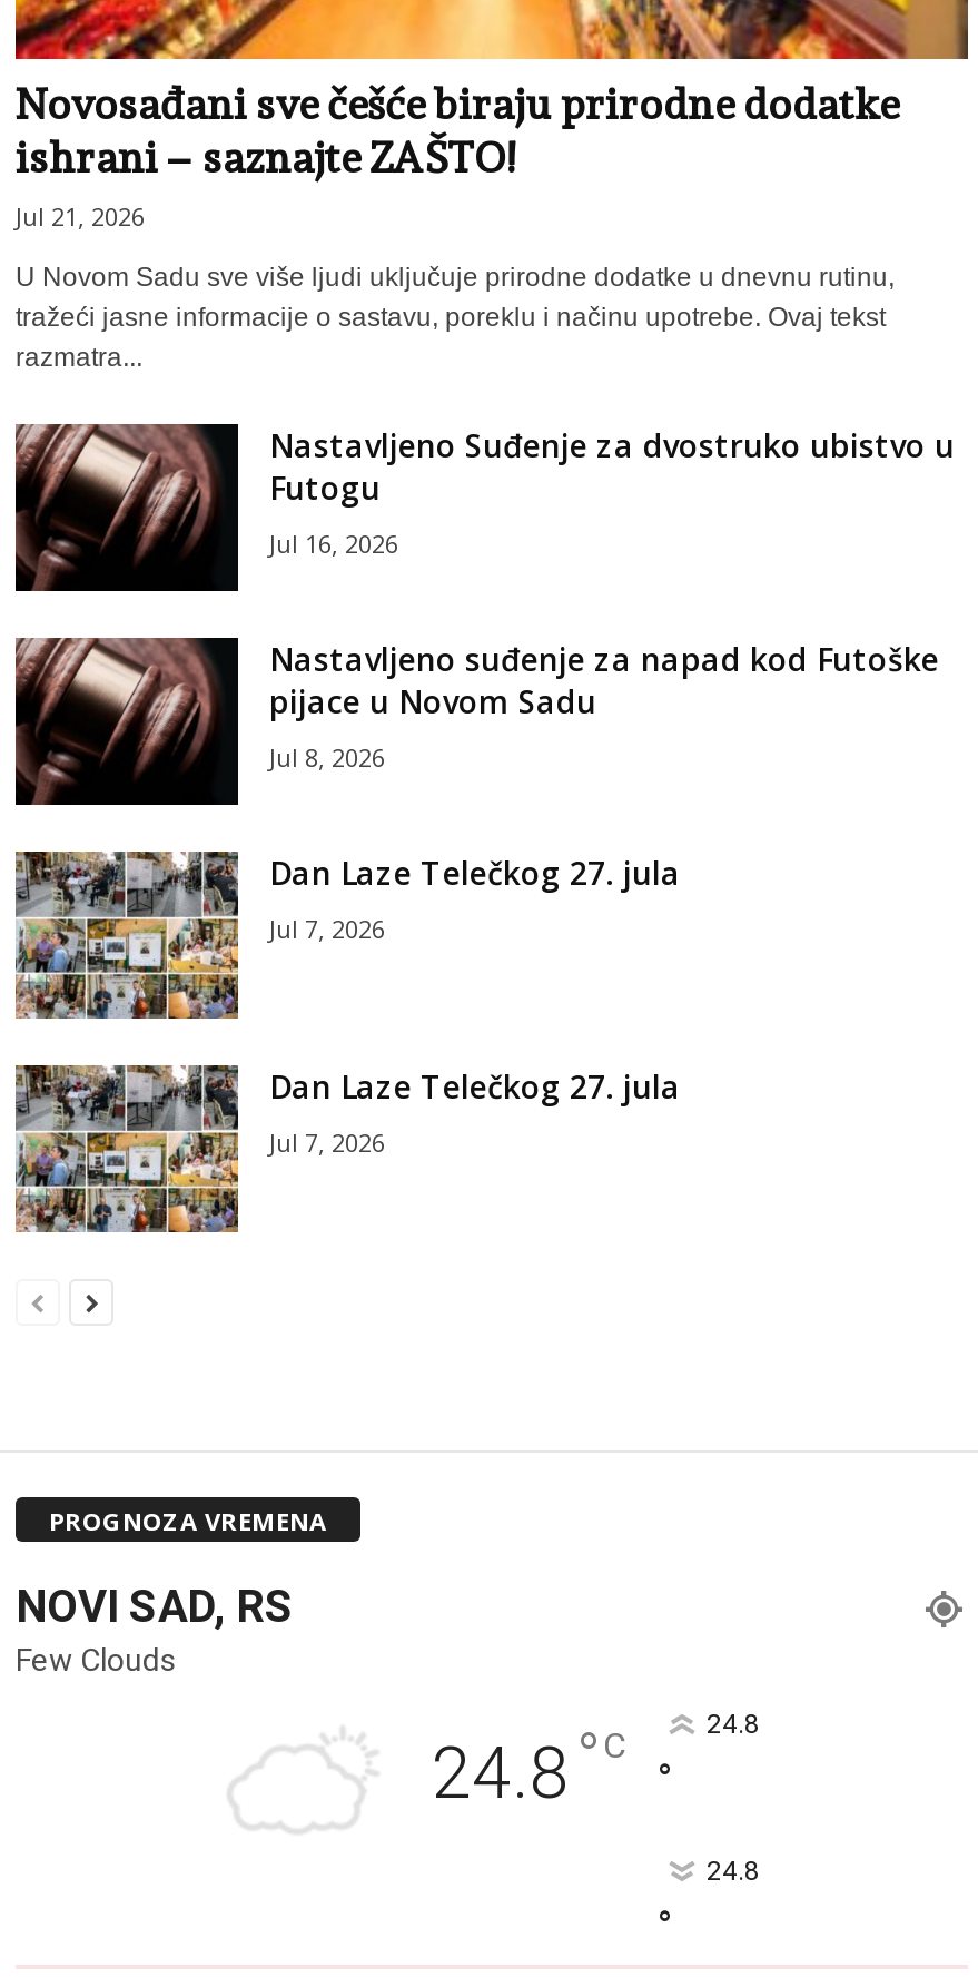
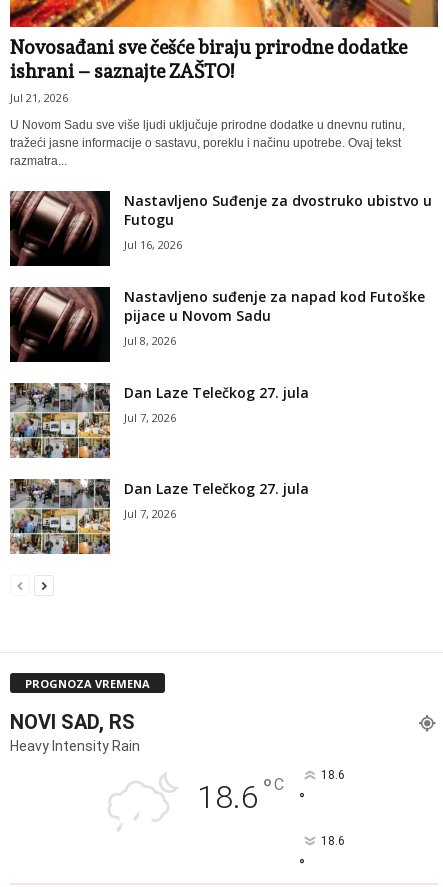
- Few Clouds
- 24.8 °C
- 24.8
+ Heavy Intensity Rain
+ 18.6 °C
+ 18.6

- 24.8
+ 18.6
